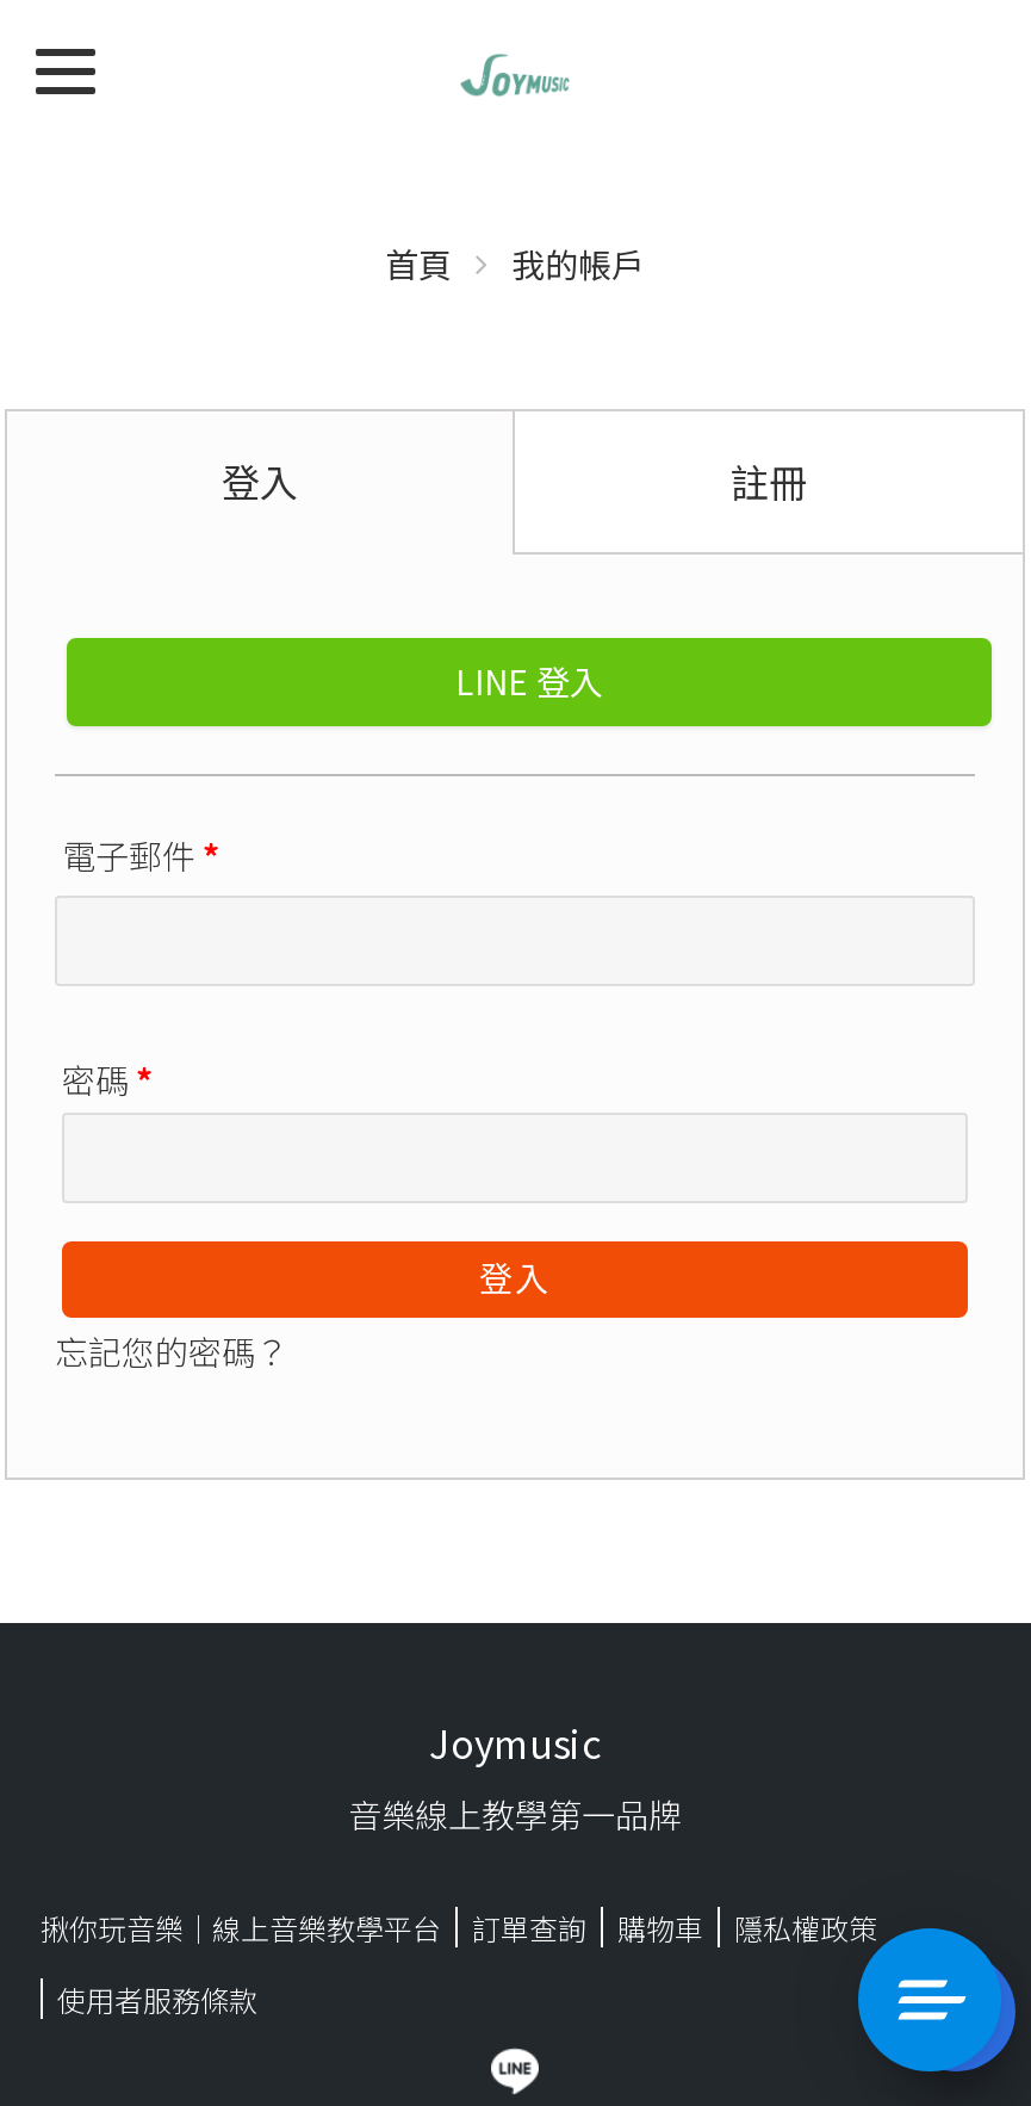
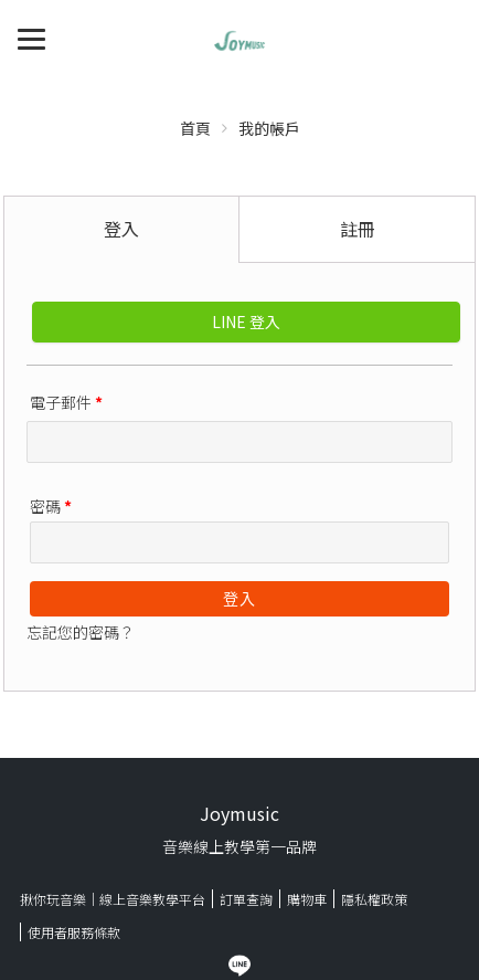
- [image]
